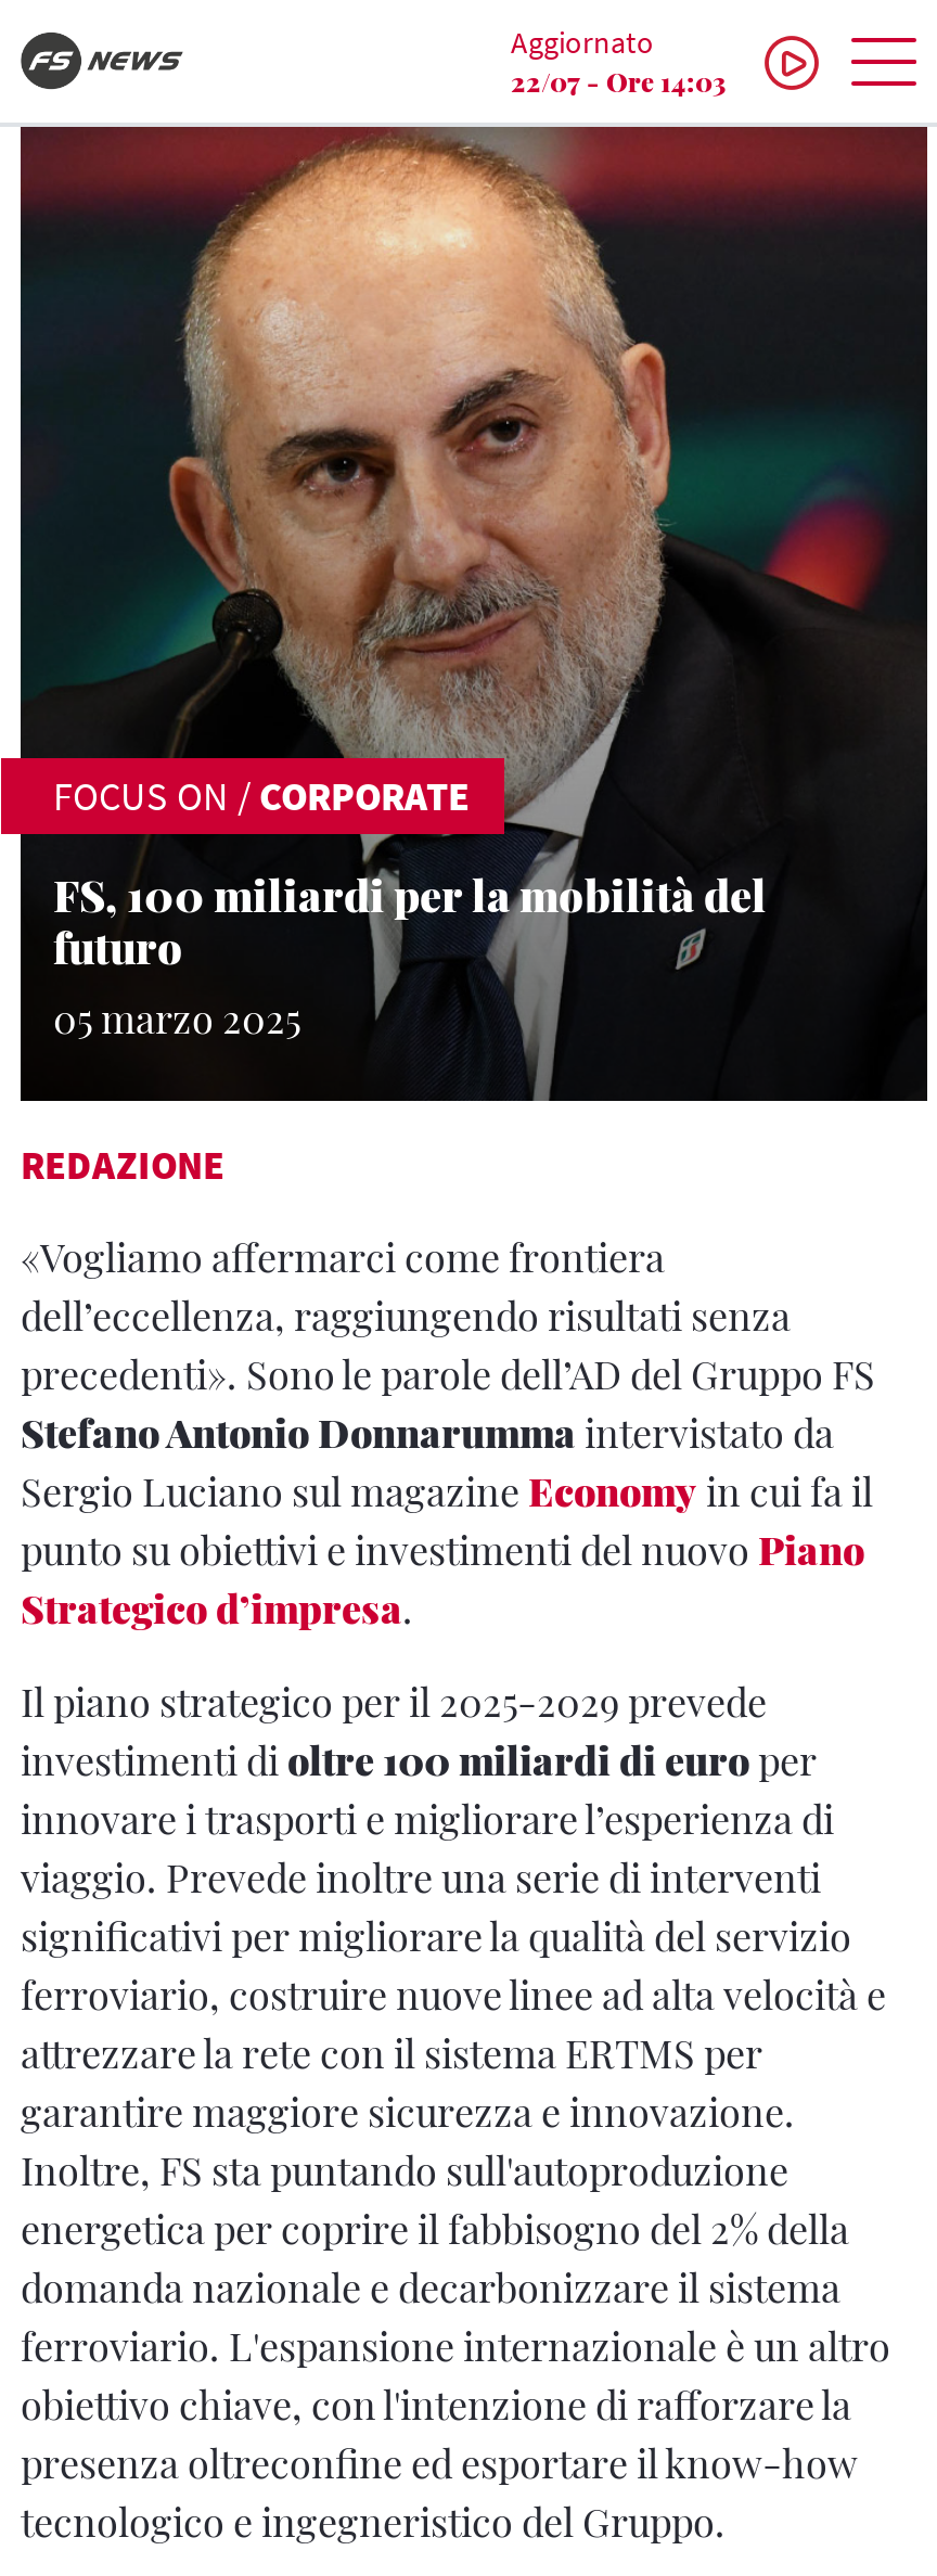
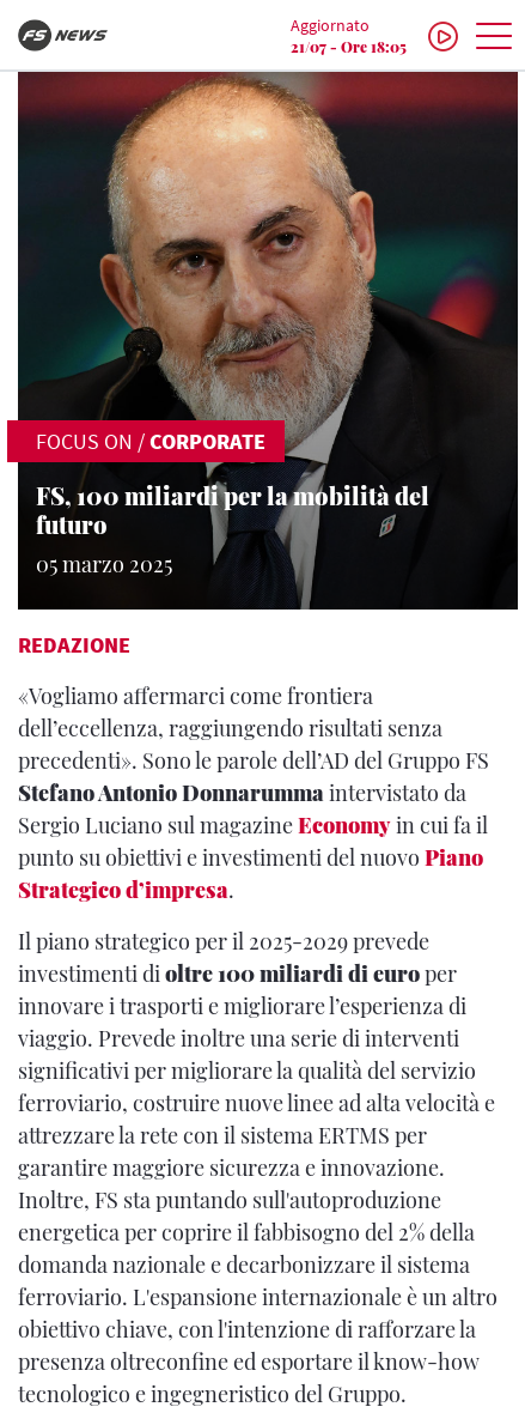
- 22/07 - Ore 14:03
+ 21/07 - Ore 18:05
